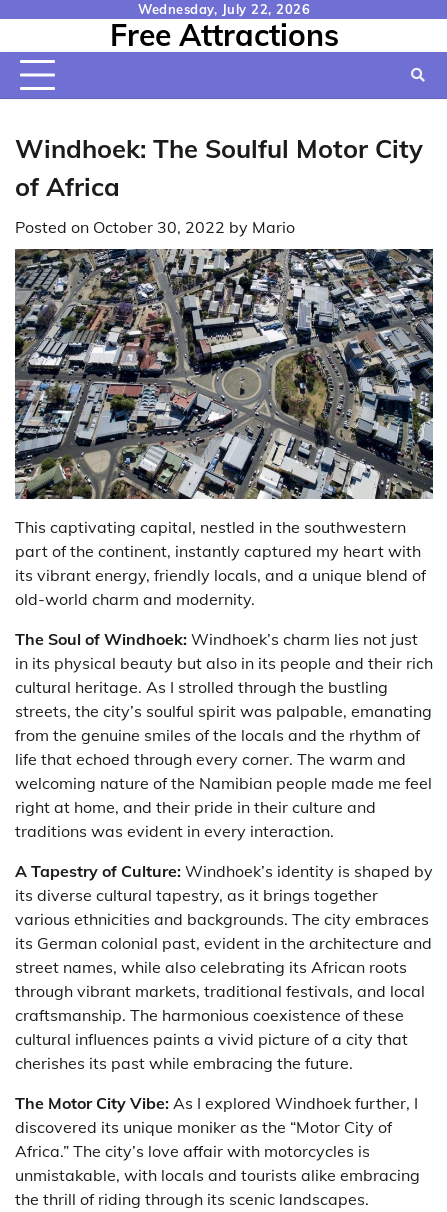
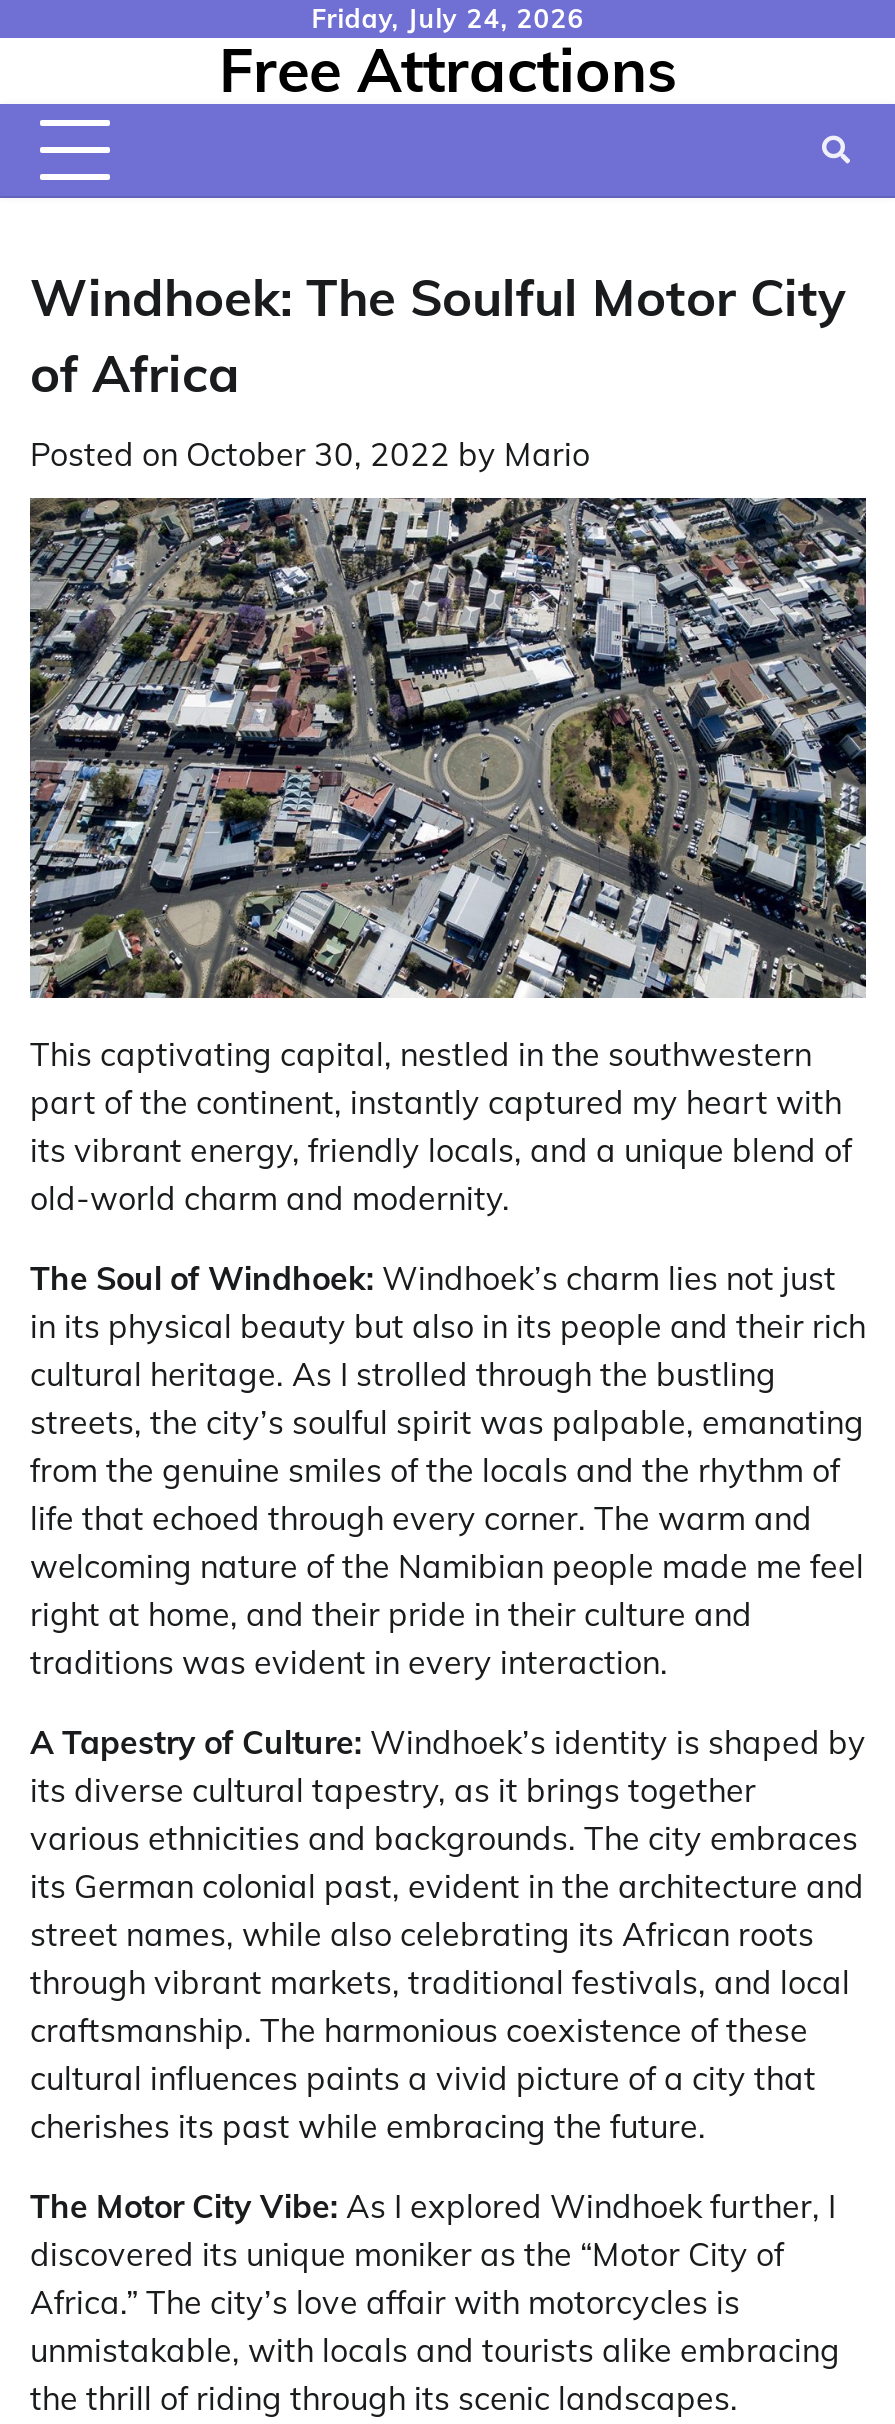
- Wednesday, July 22, 2026
+ Friday, July 24, 2026
